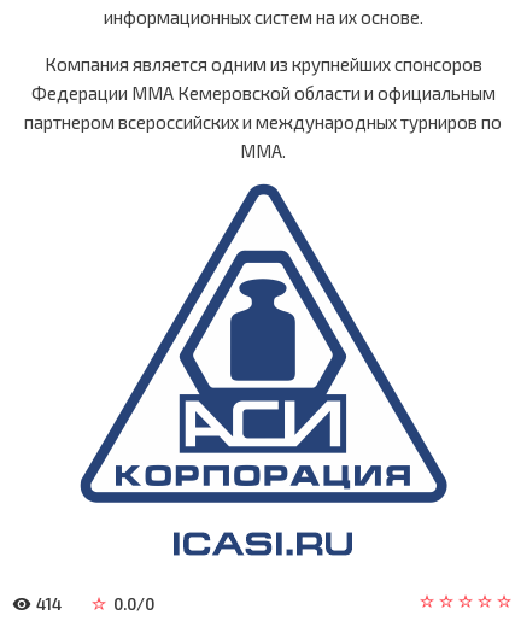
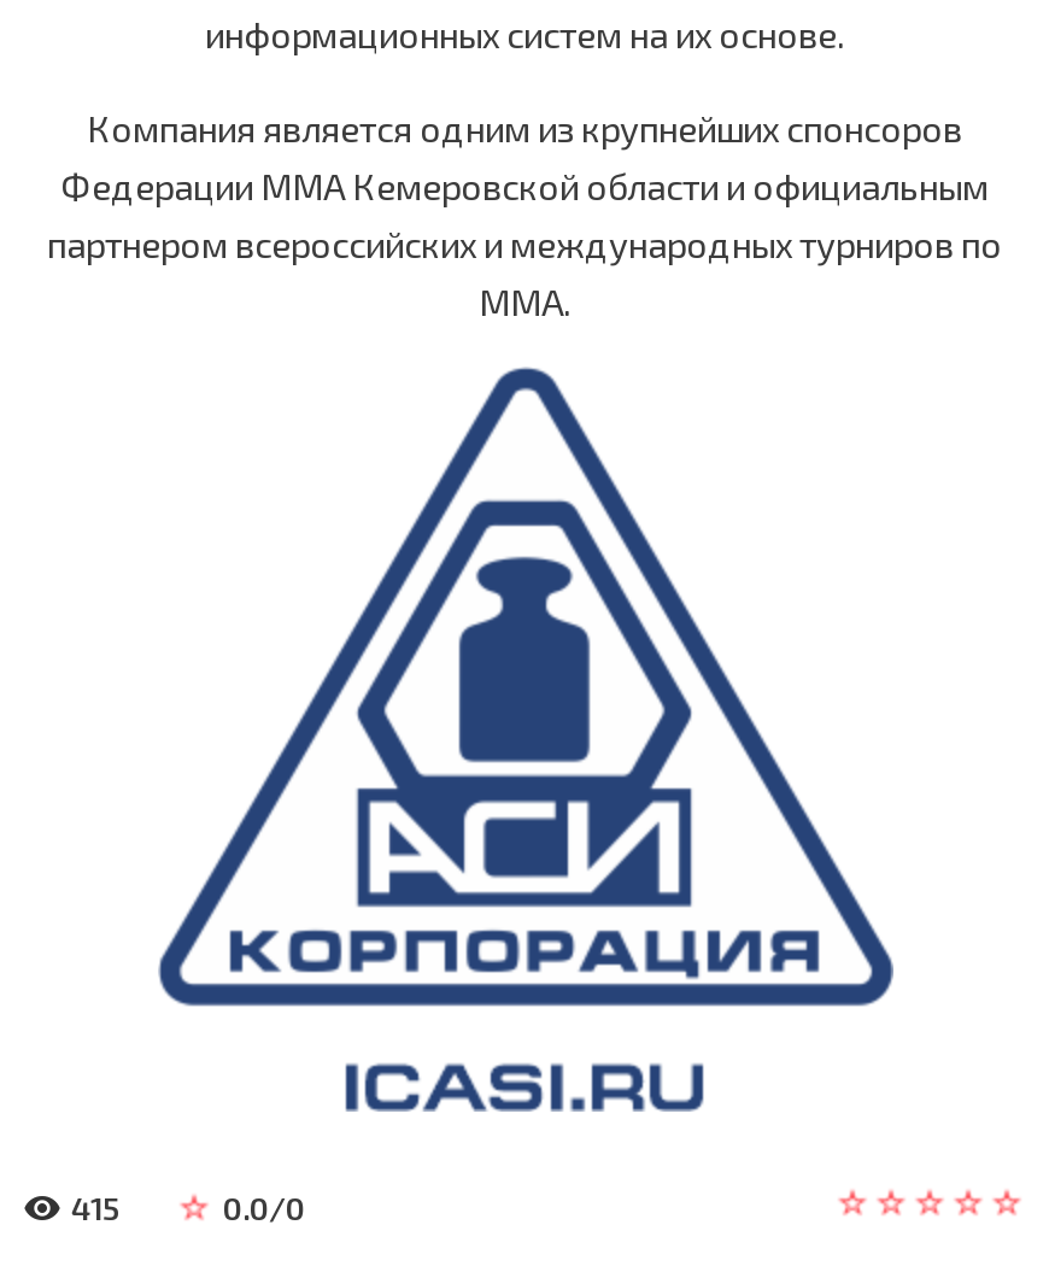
- 414
+ 415
